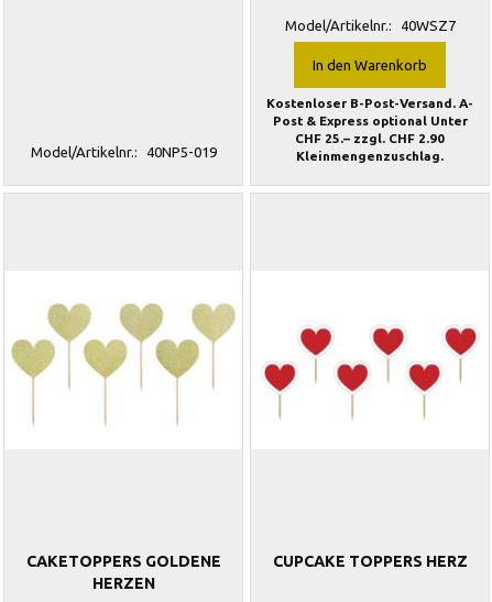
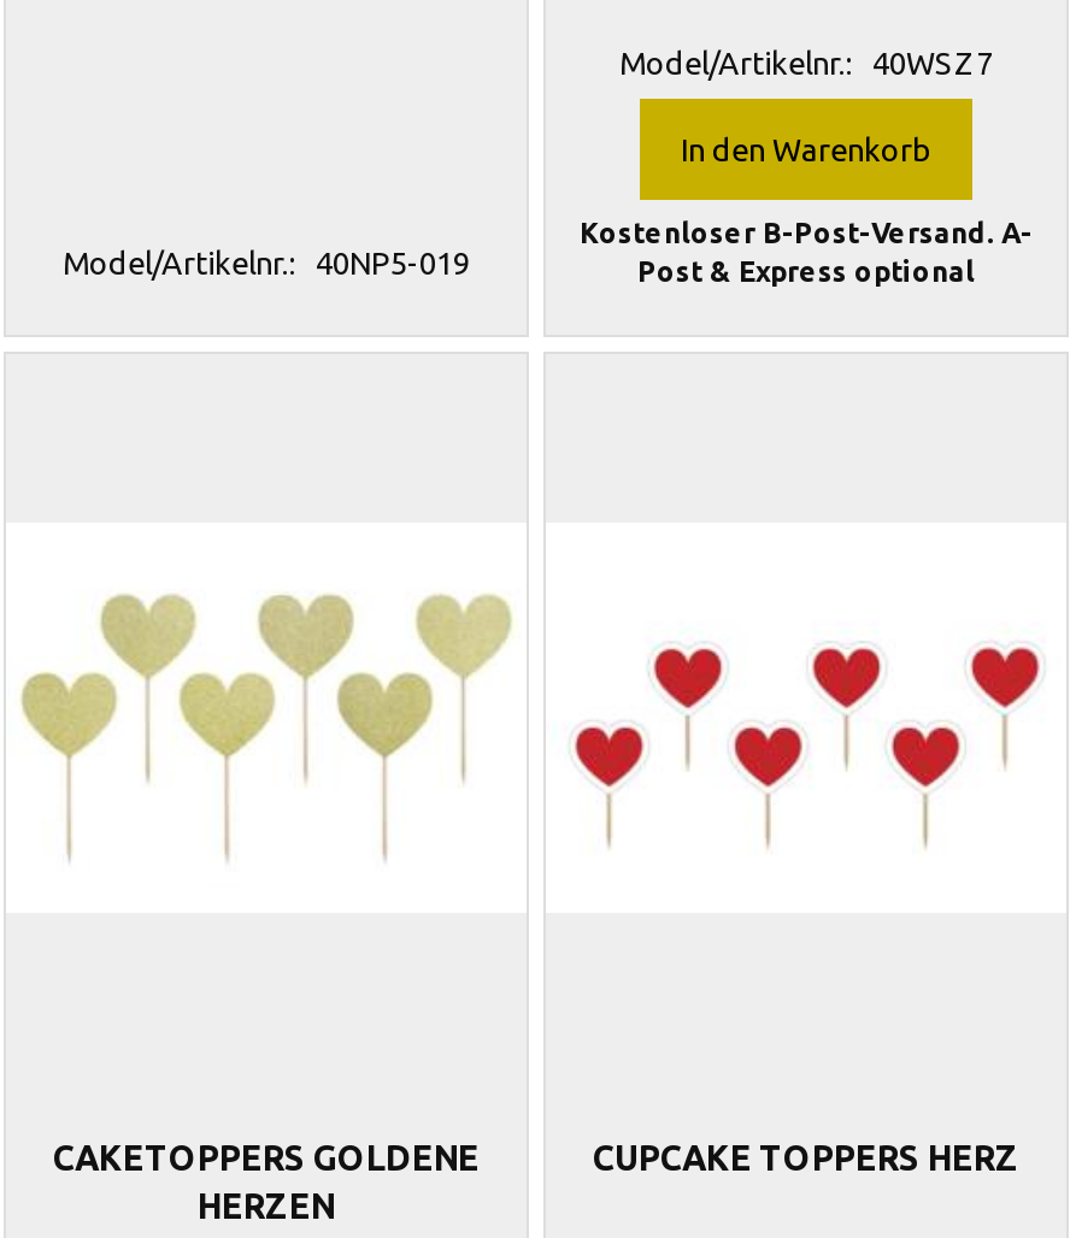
- Post & Express optional Unter
- CHF 25.– zzgl. CHF 2.90
- Kleinmengenzuschlag.
+ Post & Express optional
